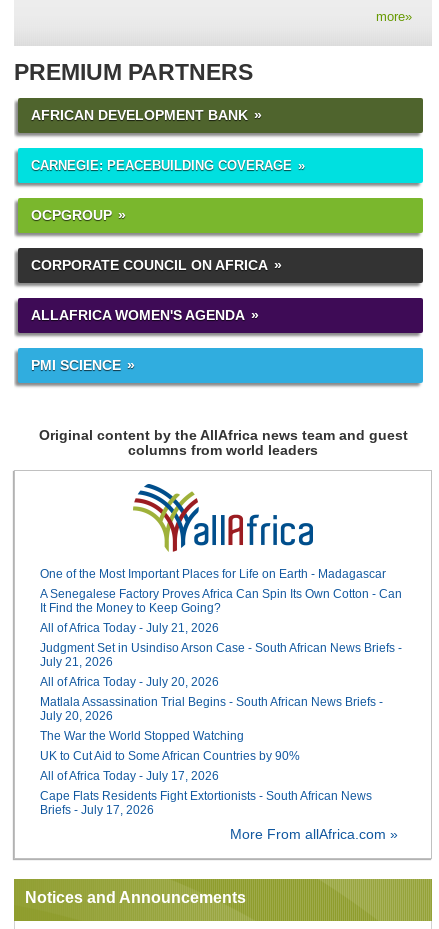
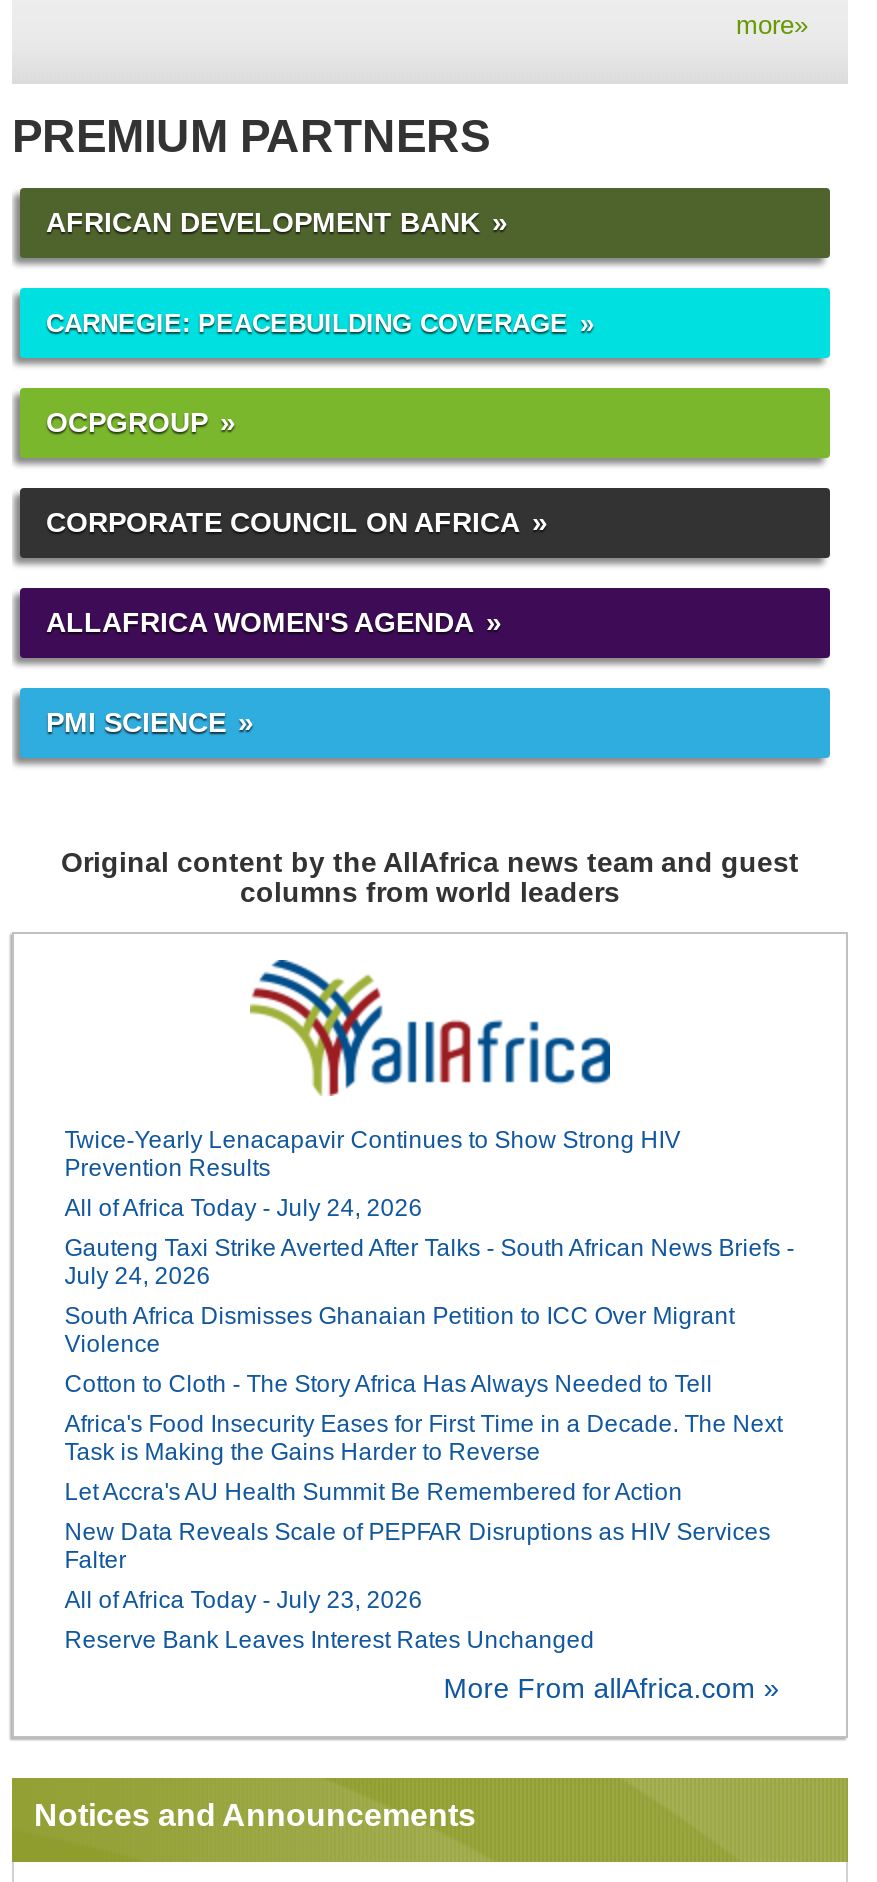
- One of the Most Important Places for Life on Earth - Madagascar
- A Senegalese Factory Proves Africa Can Spin Its Own Cotton - Can
- It Find the Money to Keep Going?
- All of Africa Today - July 21, 2026
- Judgment Set in Usindiso Arson Case - South African News Briefs -
- July 21, 2026
- All of Africa Today - July 20, 2026
- Matlala Assassination Trial Begins - South African News Briefs -
- July 20, 2026
- The War the World Stopped Watching
- UK to Cut Aid to Some African Countries by 90%
- All of Africa Today - July 17, 2026
- Cape Flats Residents Fight Extortionists - South African News
- Briefs - July 17, 2026
+ Twice-Yearly Lenacapavir Continues to Show Strong HIV
+ Prevention Results
+ All of Africa Today - July 24, 2026
+ Gauteng Taxi Strike Averted After Talks - South African News Briefs -
+ July 24, 2026
+ South Africa Dismisses Ghanaian Petition to ICC Over Migrant
+ Violence
+ Cotton to Cloth - The Story Africa Has Always Needed to Tell
+ Africa's Food Insecurity Eases for First Time in a Decade. The Next
+ Task is Making the Gains Harder to Reverse
+ Let Accra's AU Health Summit Be Remembered for Action
+ New Data Reveals Scale of PEPFAR Disruptions as HIV Services
+ Falter
+ All of Africa Today - July 23, 2026
+ Reserve Bank Leaves Interest Rates Unchanged
